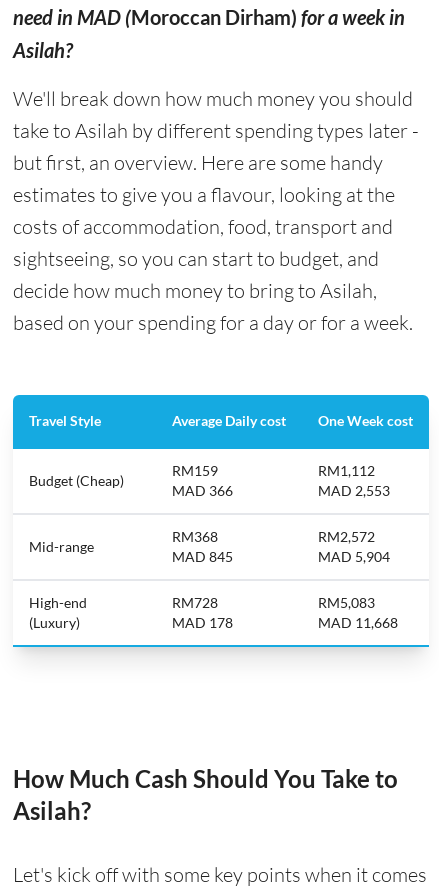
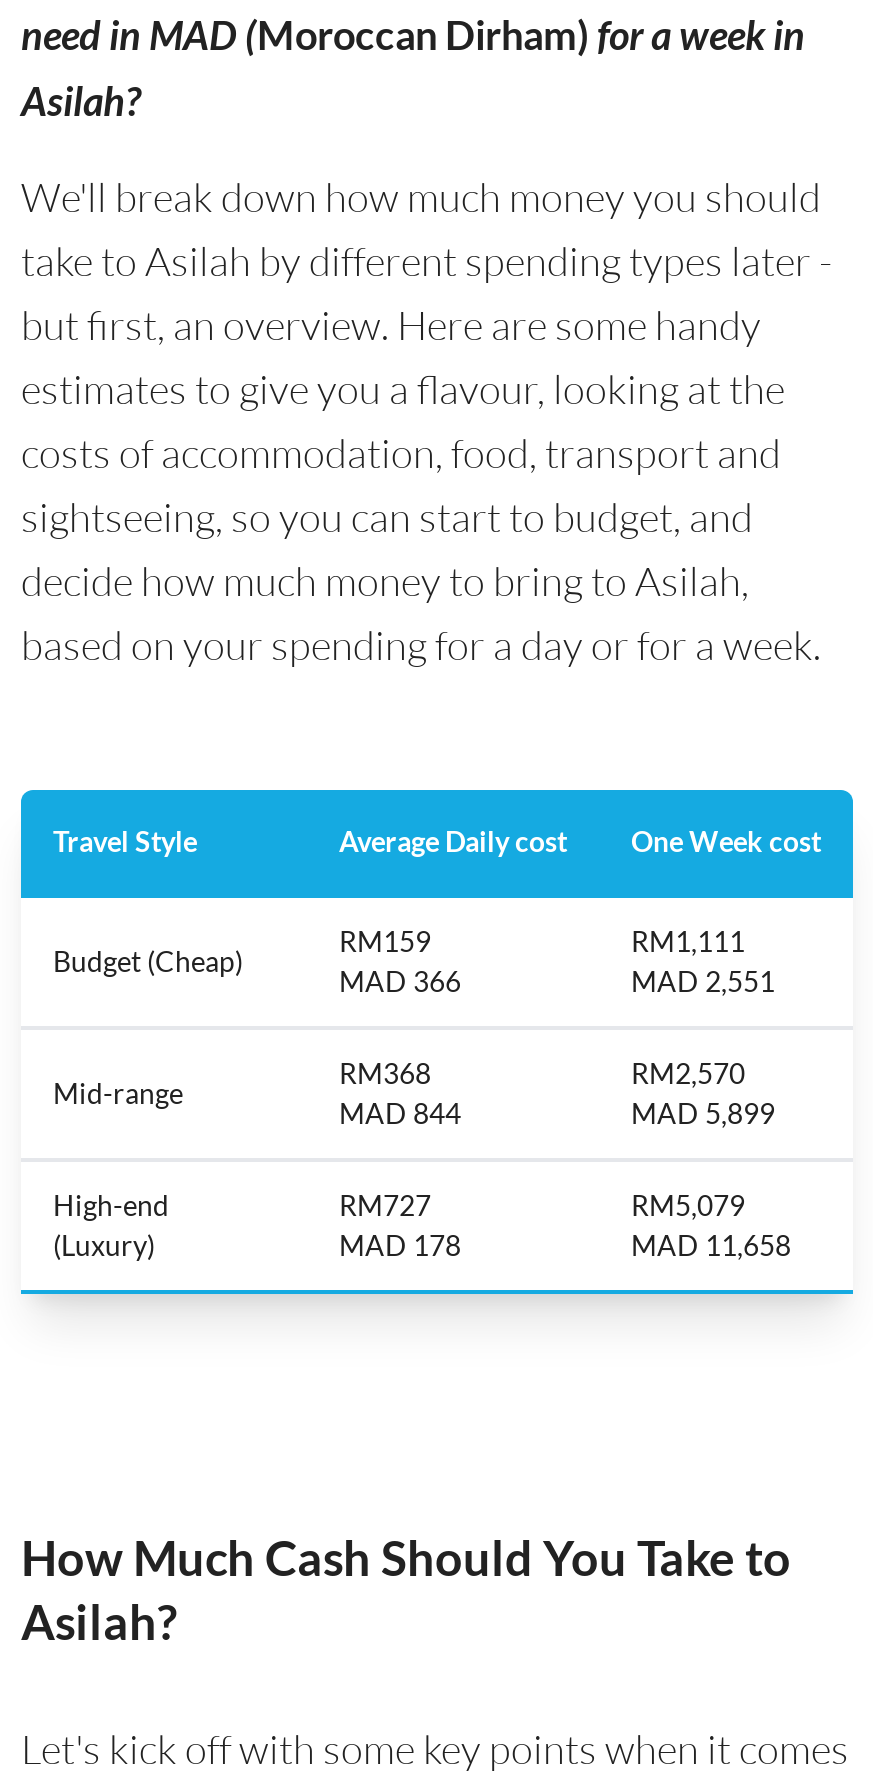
- RM1,112
- MAD 2,553
+ RM1,111
+ MAD 2,551

- RM2,572
- MAD 5,904
+ RM2,570
+ MAD 5,899

- MAD 845
+ MAD 844

- RM728
+ RM727

- RM5,083
- MAD 11,668
+ RM5,079
+ MAD 11,658
